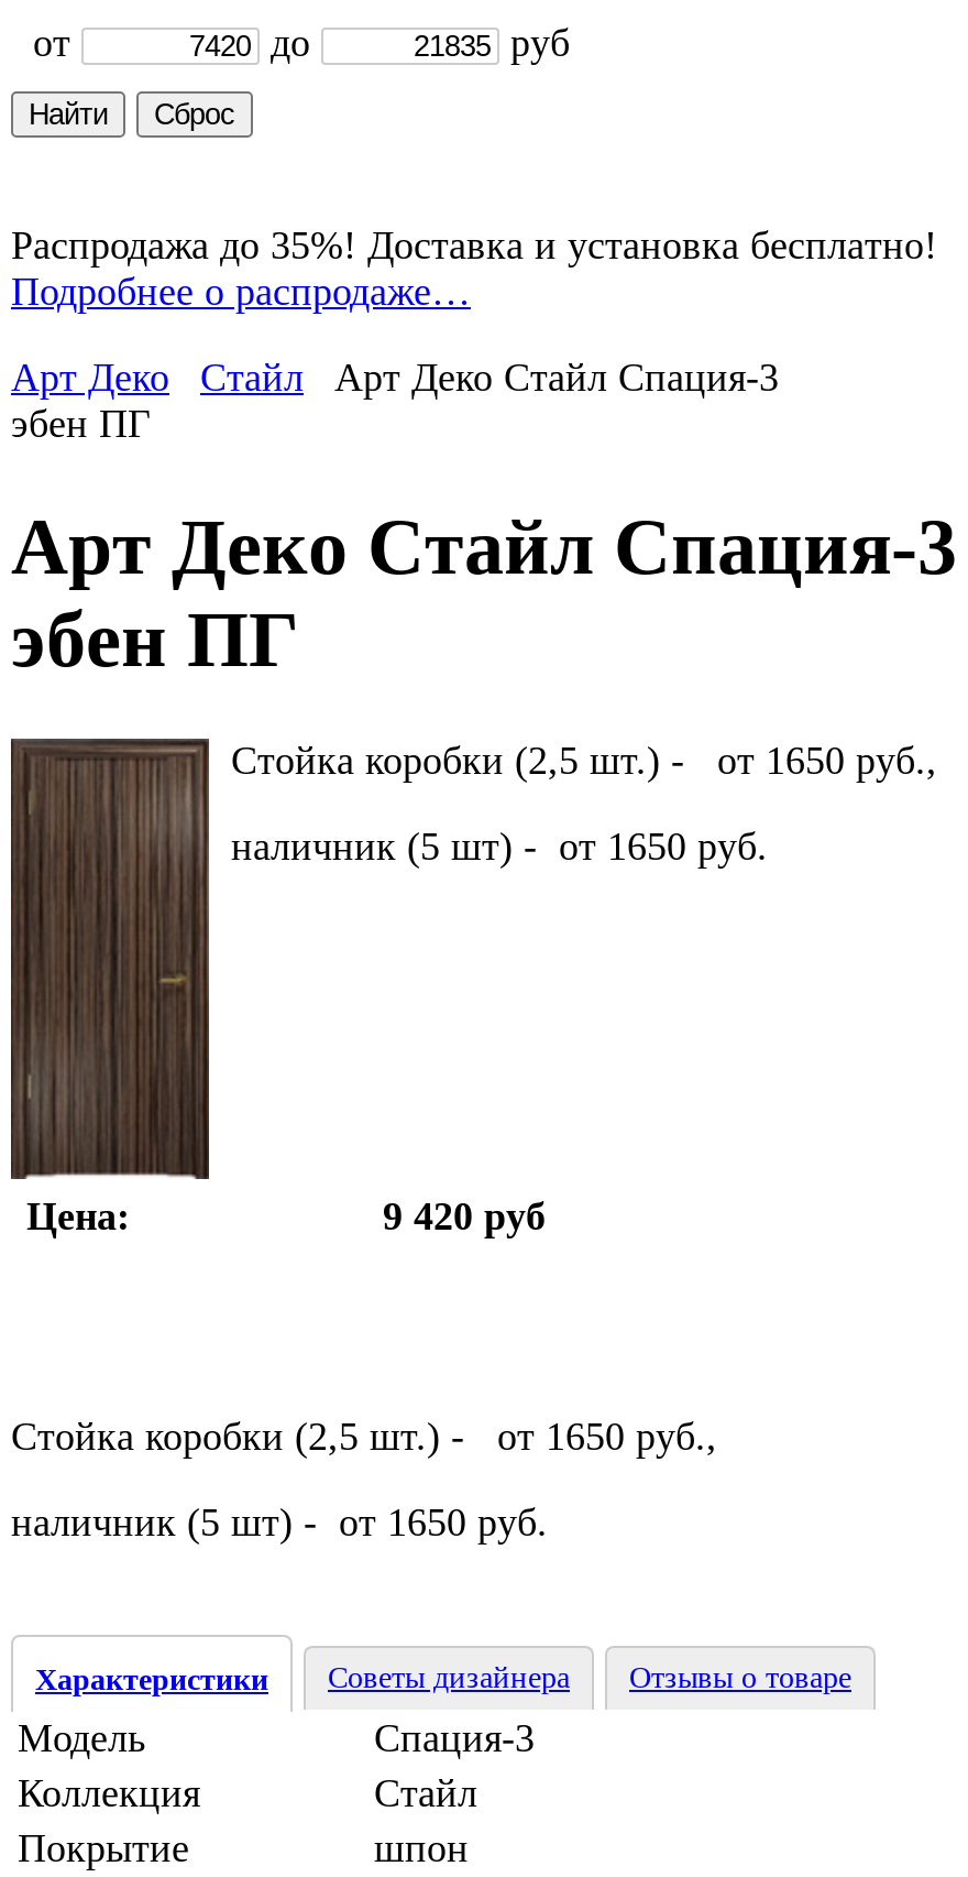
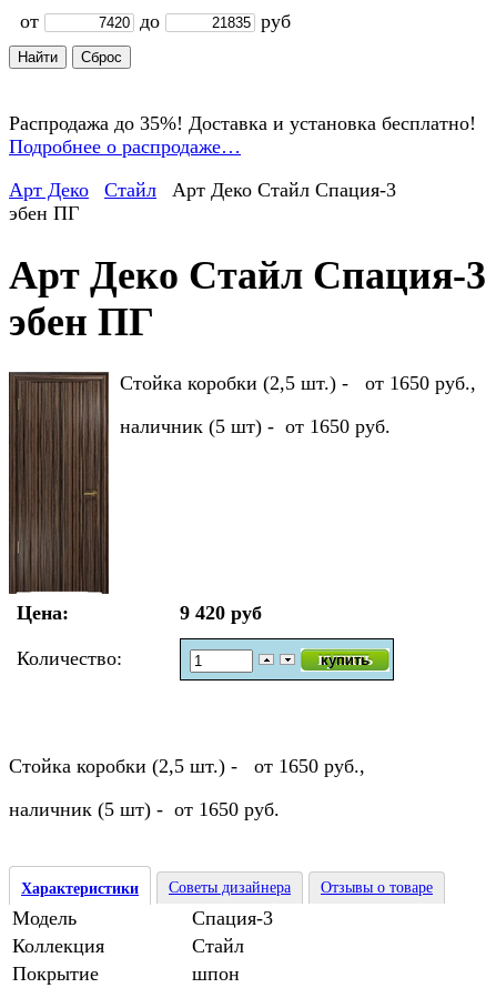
+ Количество:

+ [image]
